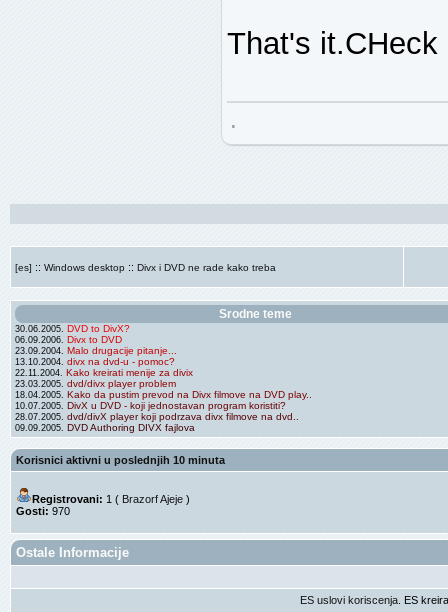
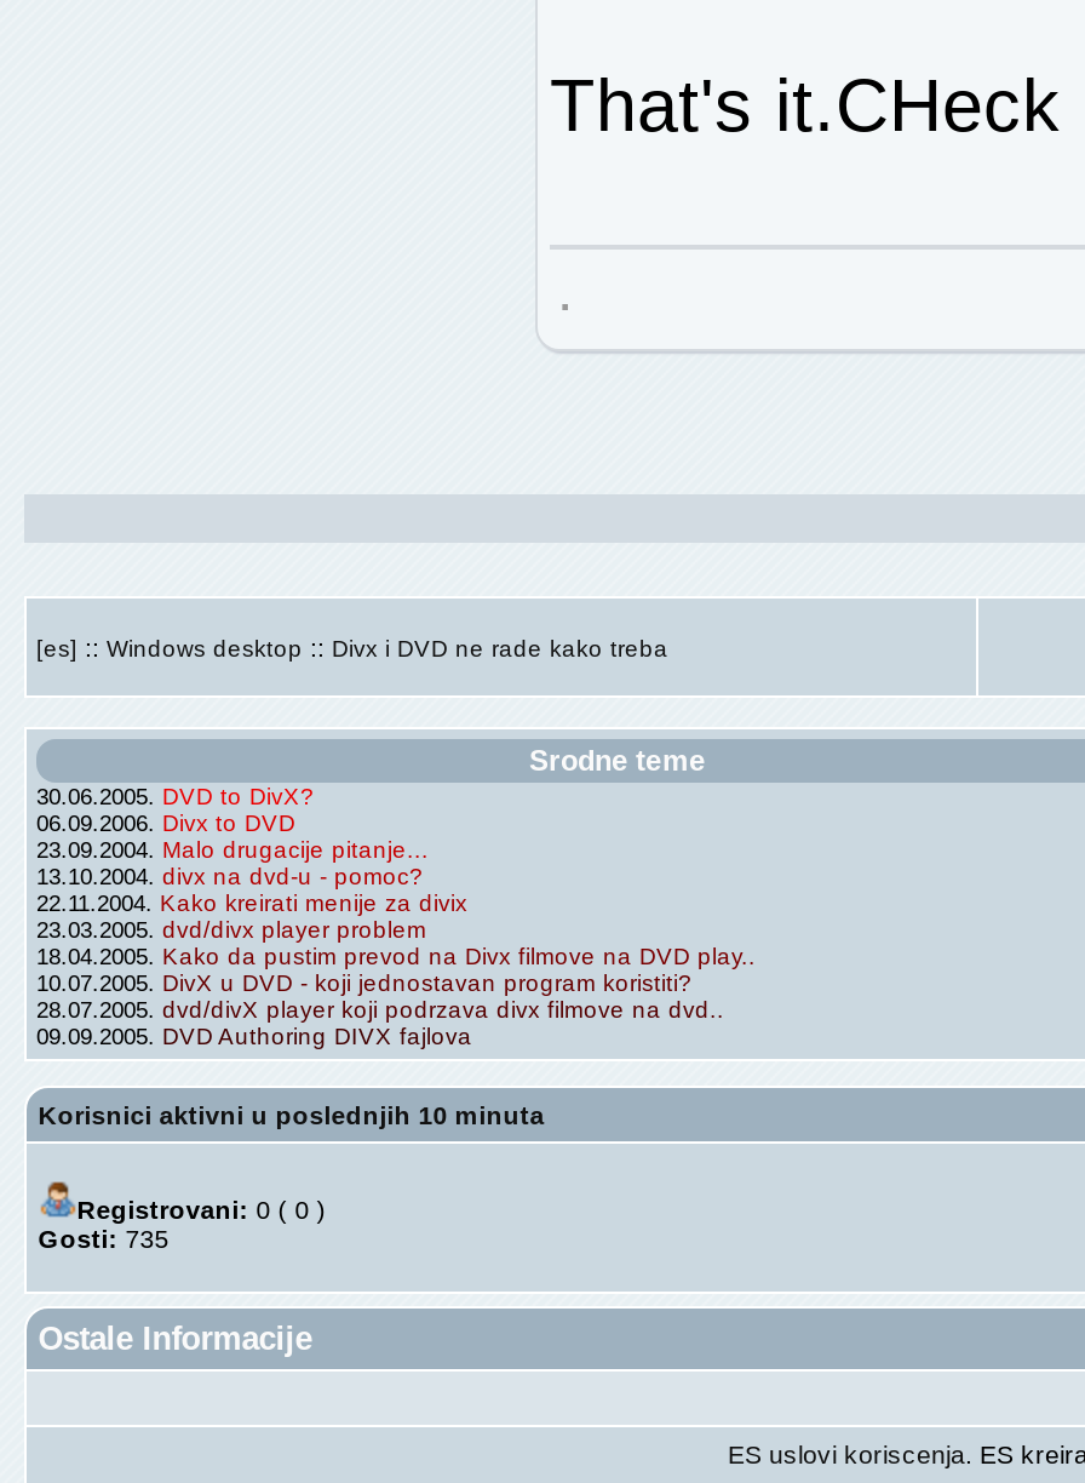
- Registrovani: 1 (Brazorf Ajeje)
- Gosti:970
+ Registrovani: 0 ( 0 )
+ Gosti:735
